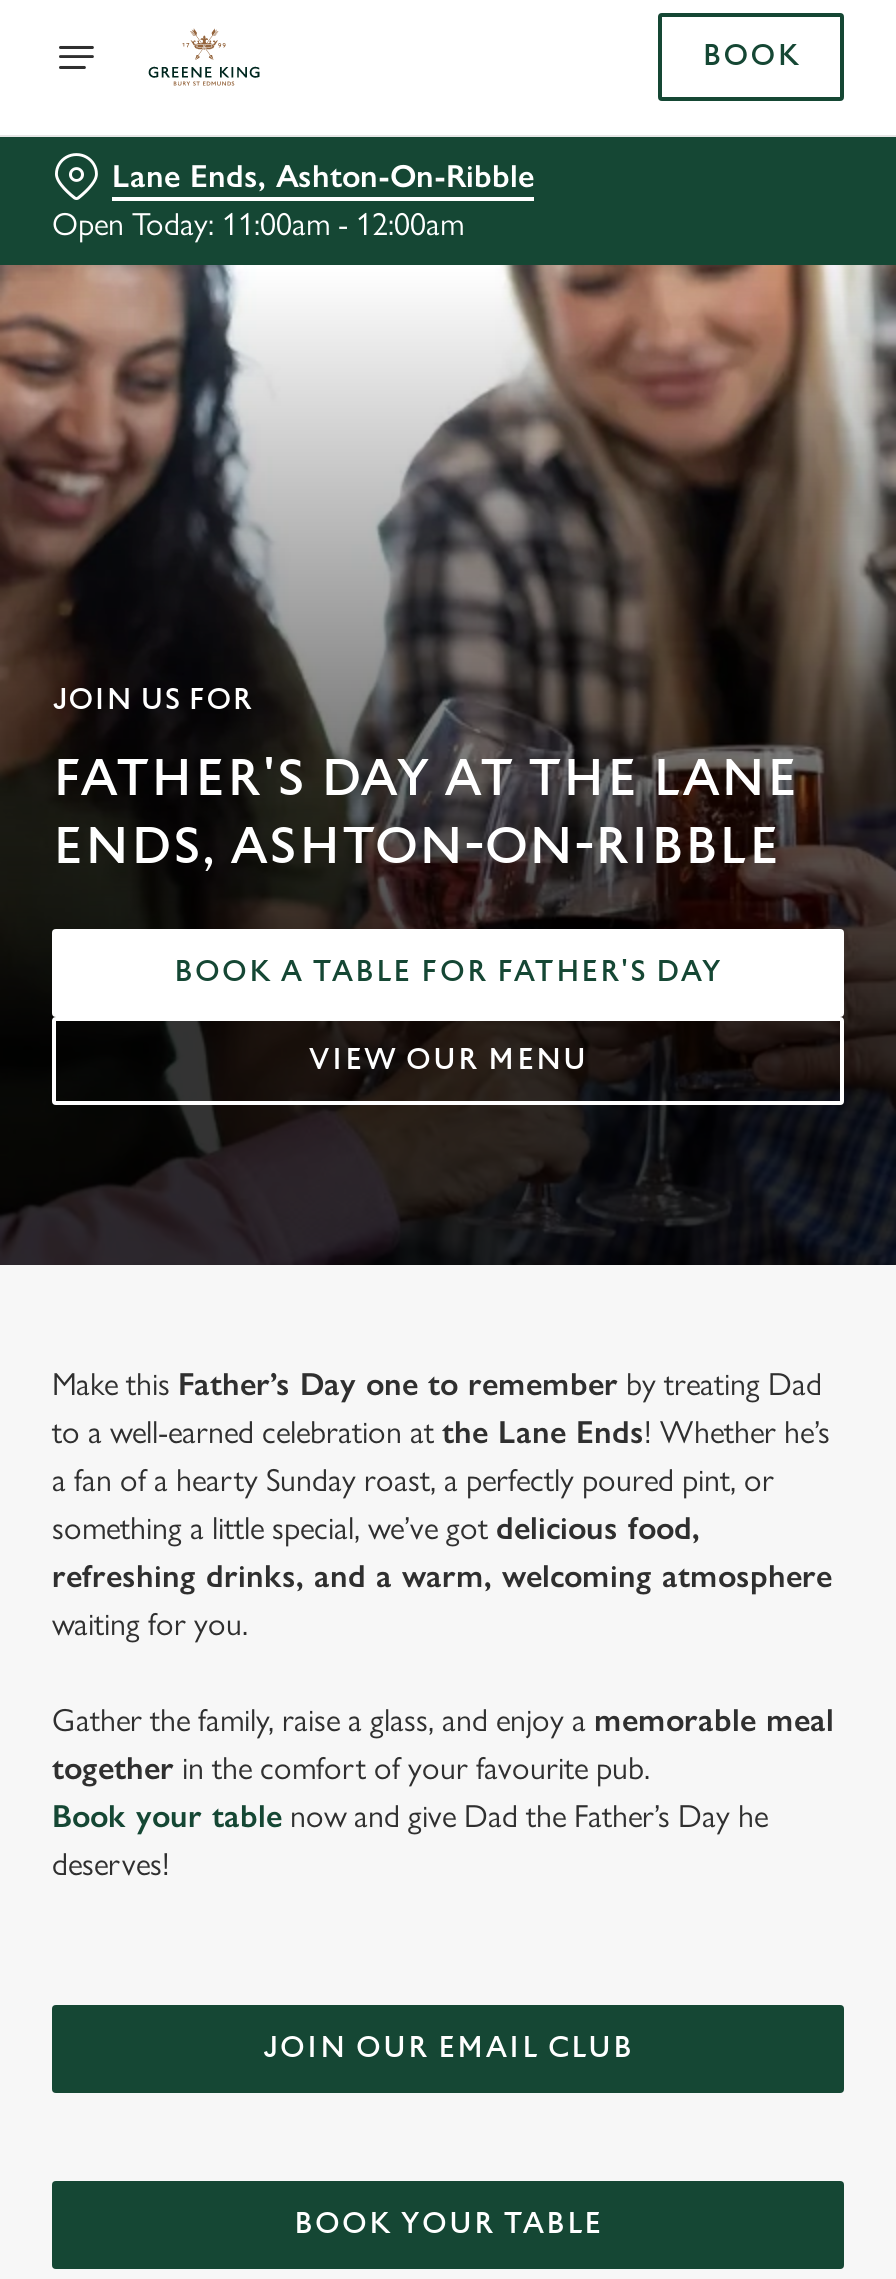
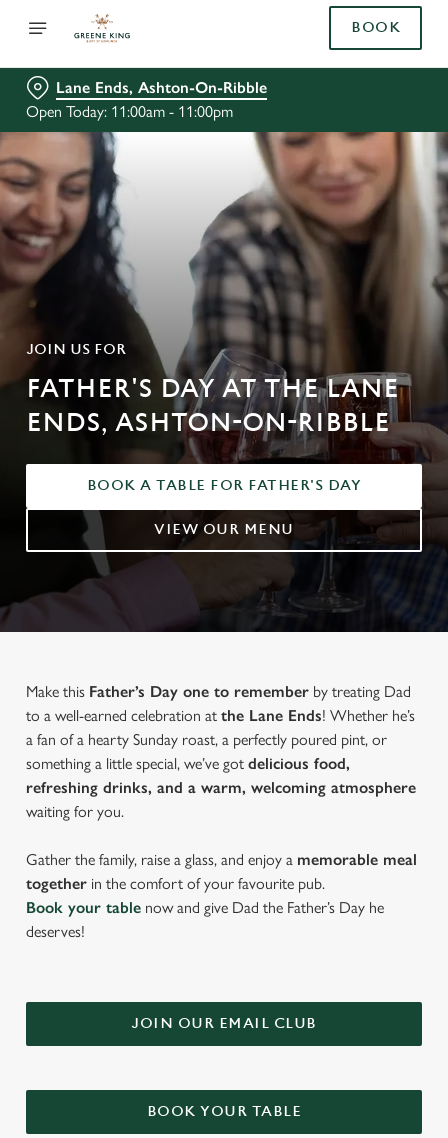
- Open Today: 11:00am - 12:00am
+ Open Today: 11:00am - 11:00pm
